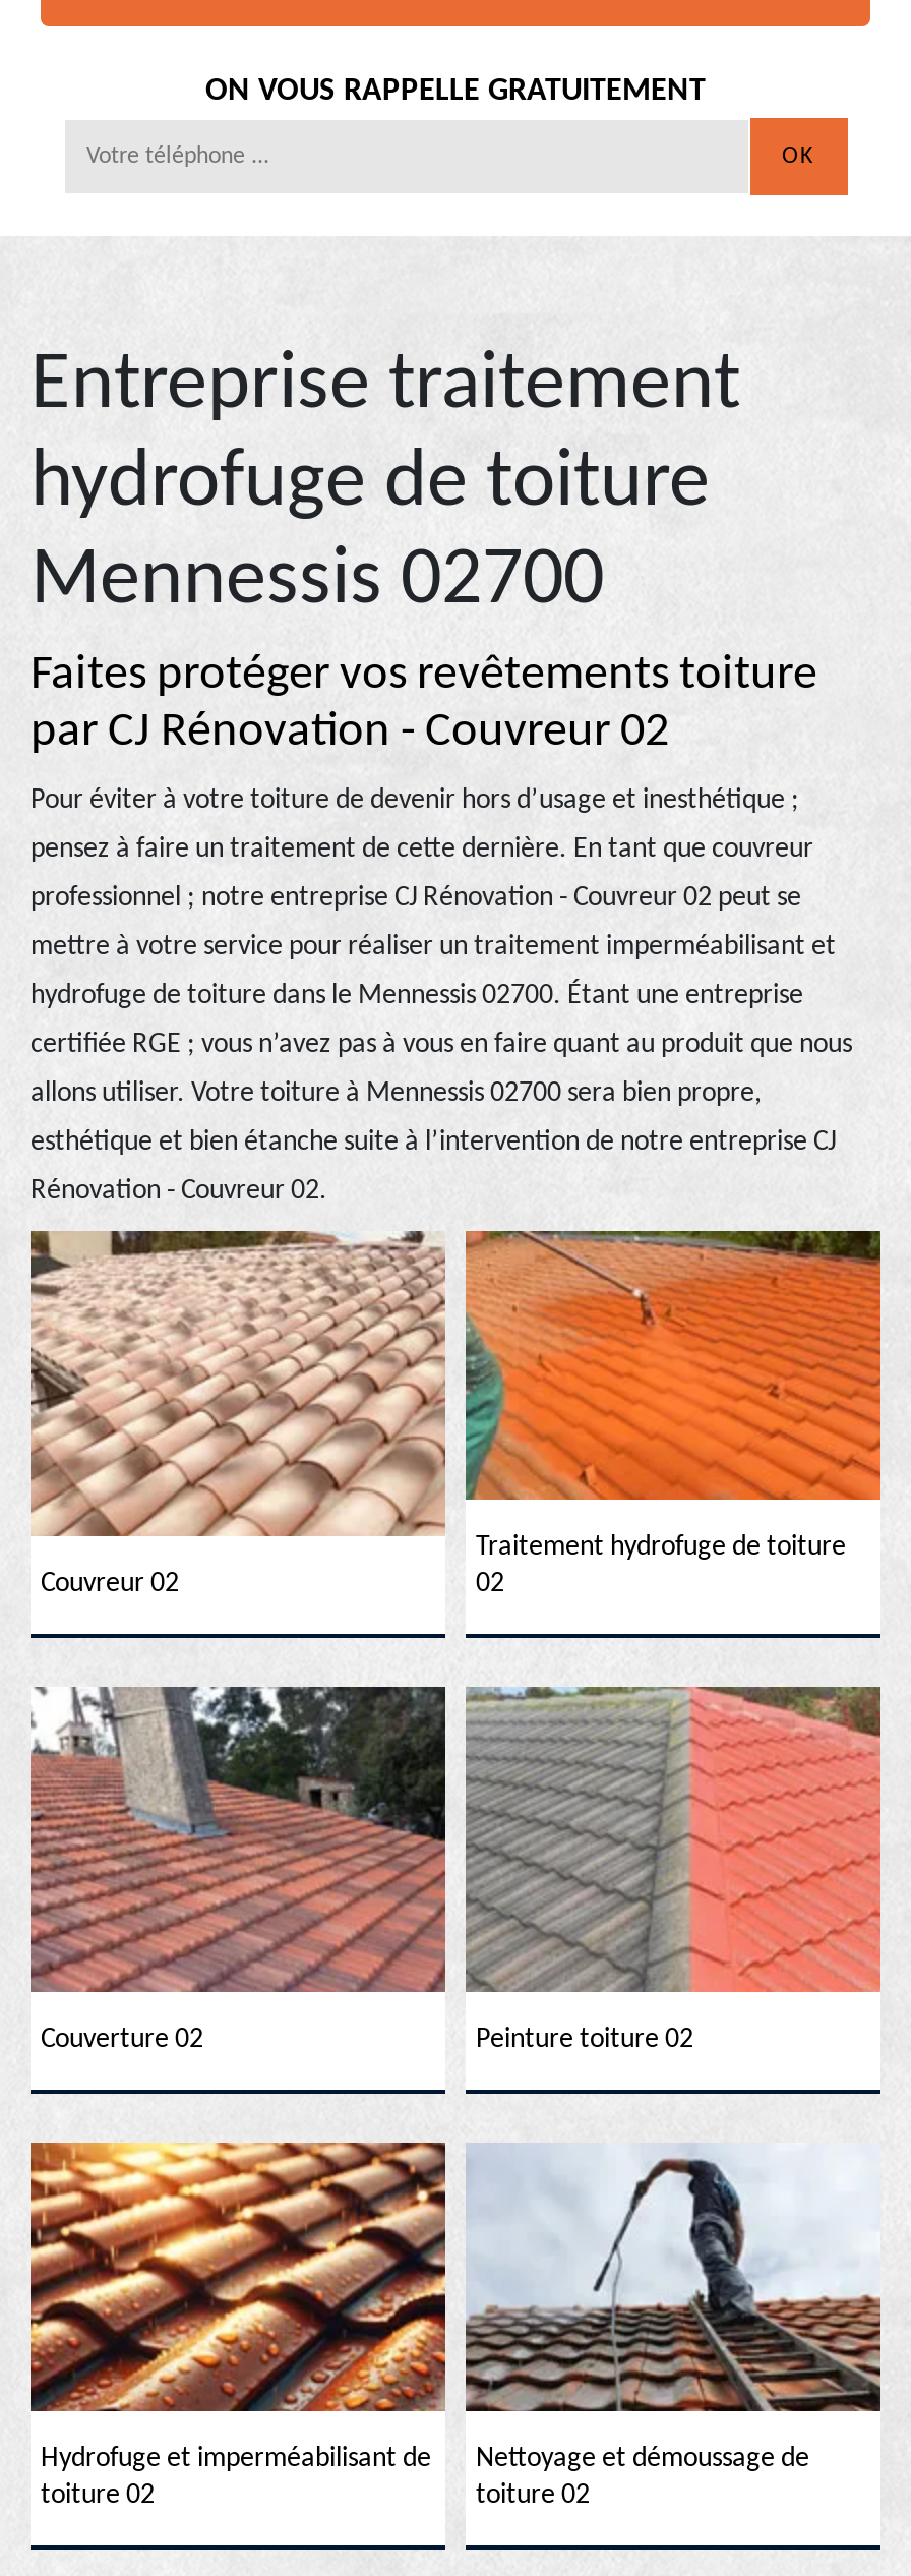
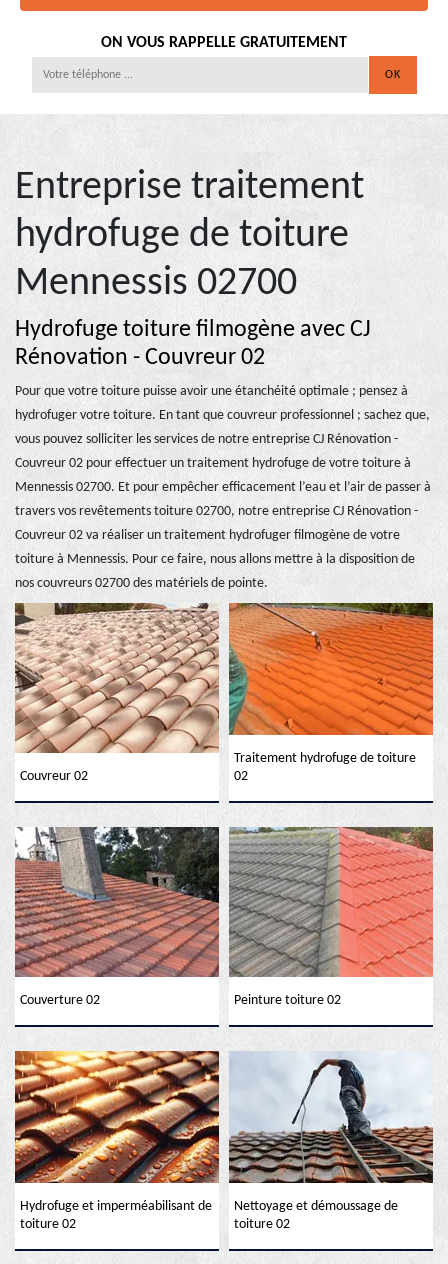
- Faites protéger vos revêtements toiture
- par CJ Rénovation - Couvreur 02
+ Hydrofuge toiture filmogène avec CJ
+ Rénovation - Couvreur 02

- Pour éviter à votre toiture de devenir hors d’usage et inesthétique ;
+ Pour que votre toiture puisse avoir une étanchéité optimale ; pensez à

- pensez à faire un traitement de cette dernière. En tant que couvreur
+ hydrofuger votre toiture. En tant que couvreur professionnel ; sachez que,

- professionnel ; notre entreprise CJ Rénovation - Couvreur 02 peut se
+ vous pouvez solliciter les services de notre entreprise CJ Rénovation -

- mettre à votre service pour réaliser un traitement imperméabilisant et
+ Couvreur 02 pour effectuer un traitement hydrofuge de votre toiture à

- hydrofuge de toiture dans le Mennessis 02700. Étant une entreprise
+ Mennessis 02700. Et pour empêcher efficacement l’eau et l’air de passer à

- certifiée RGE ; vous n’avez pas à vous en faire quant au produit que nous
+ travers vos revêtements toiture 02700, notre entreprise CJ Rénovation -

- allons utiliser. Votre toiture à Mennessis 02700 sera bien propre,
+ Couvreur 02 va réaliser un traitement hydrofuger filmogène de votre

- esthétique et bien étanche suite à l’intervention de notre entreprise CJ
+ toiture à Mennessis. Pour ce faire, nous allons mettre à la disposition de

- Rénovation - Couvreur 02.
+ nos couvreurs 02700 des matériels de pointe.
